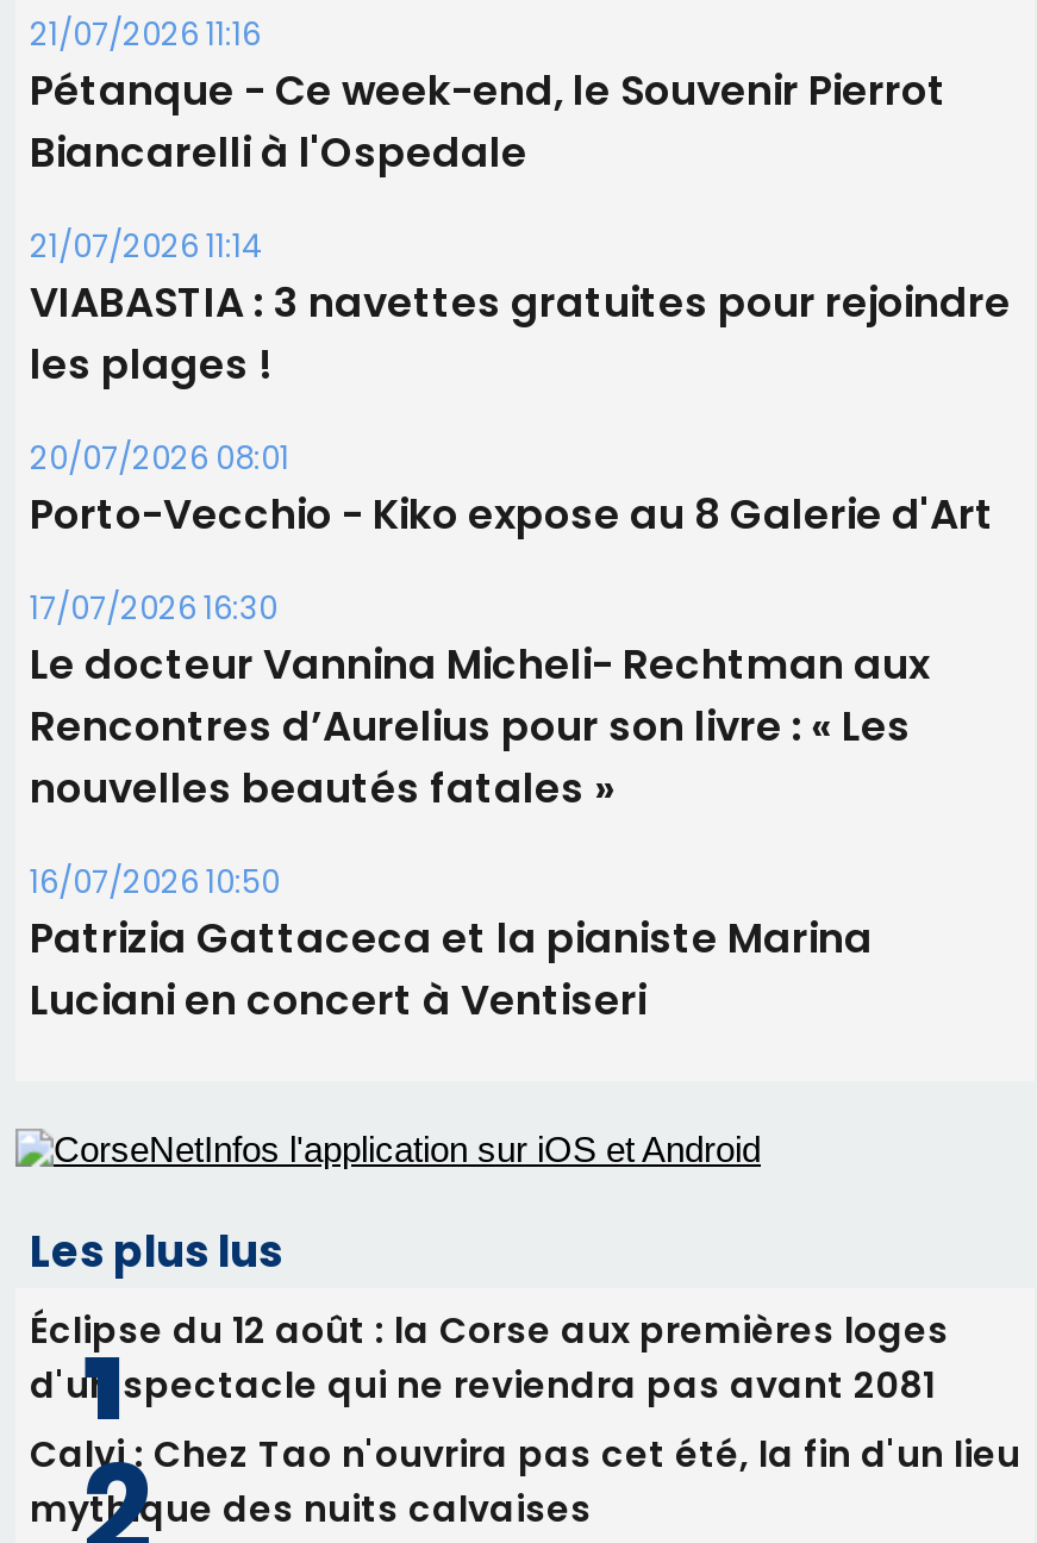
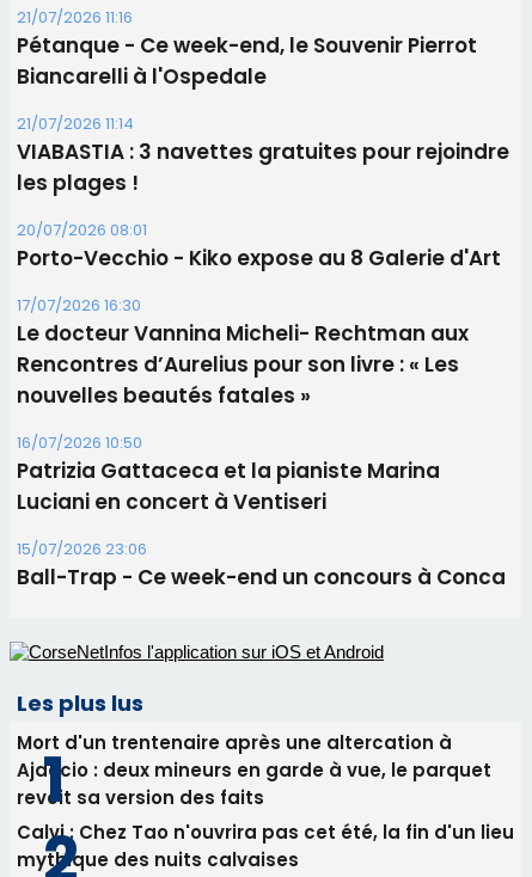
+ 15/07/2026 23:06
+ Ball-Trap - Ce week-end un concours à Conca

- Éclipse du 12 août : la Corse aux premières loges
- d'un spectacle qui ne reviendra pas avant 2081
+ Mort d'un trentenaire après une altercation à
+ Ajaccio : deux mineurs en garde à vue, le parquet
+ revoit sa version des faits
